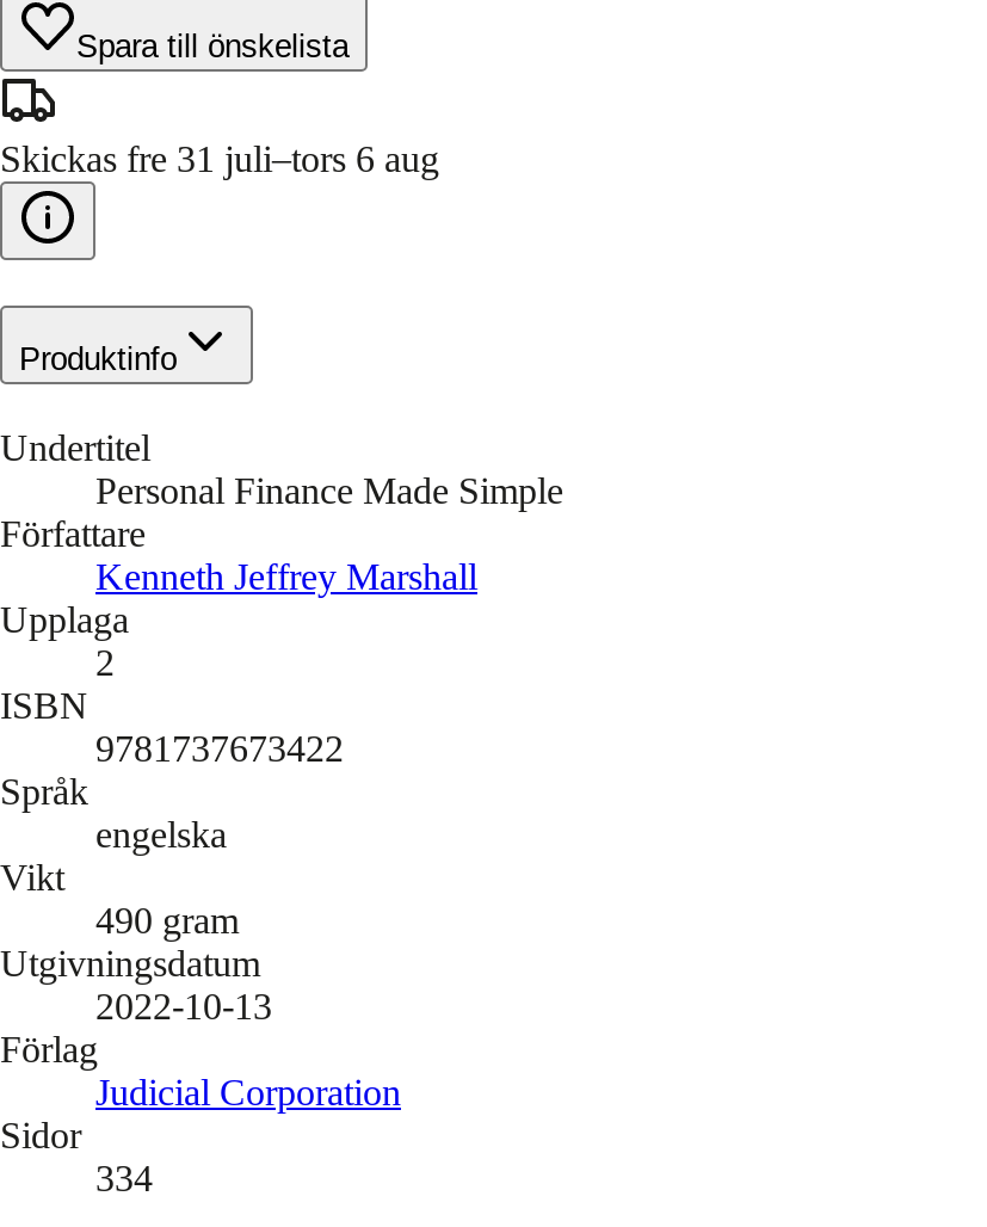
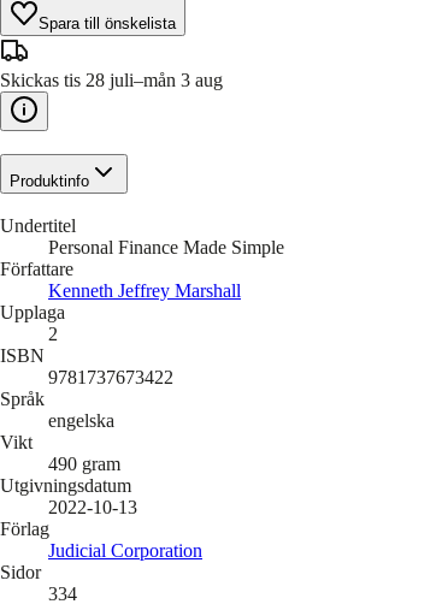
- Skickas fre 31 juli–tors 6 aug
+ Skickas tis 28 juli–mån 3 aug
